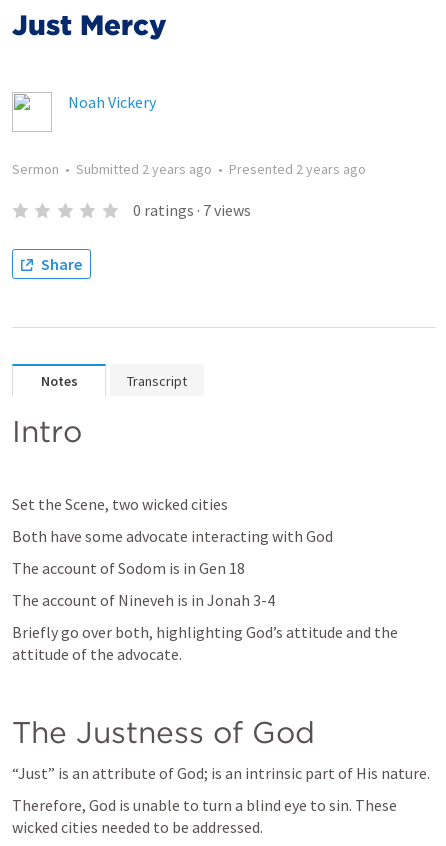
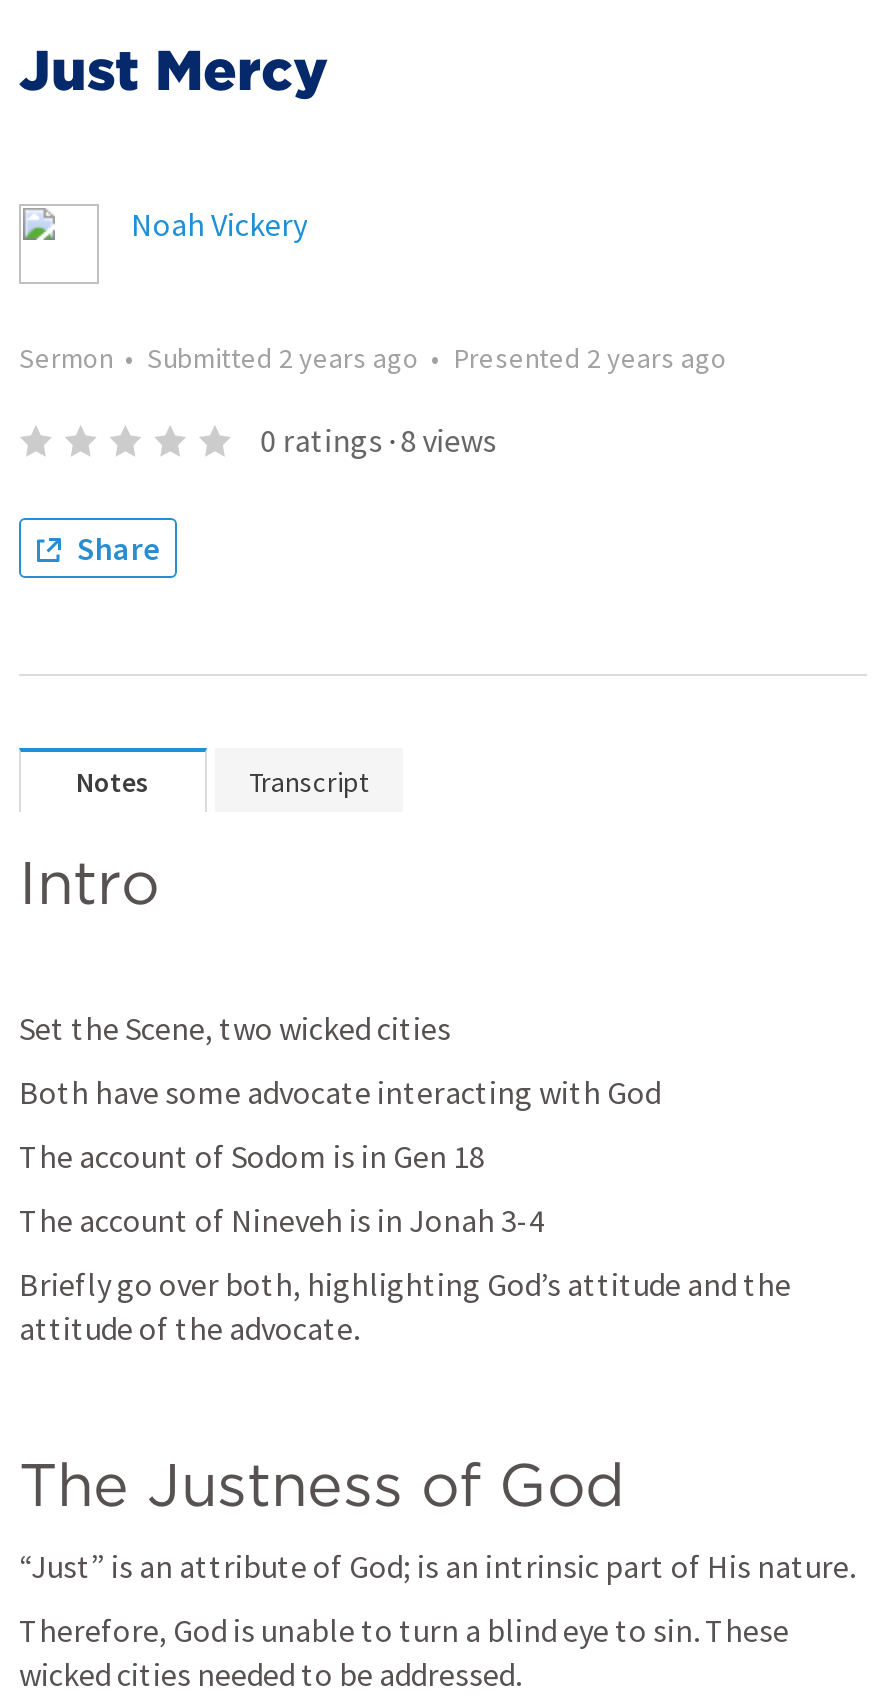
- 0 ratings · 7 views
+ 0 ratings · 8 views
